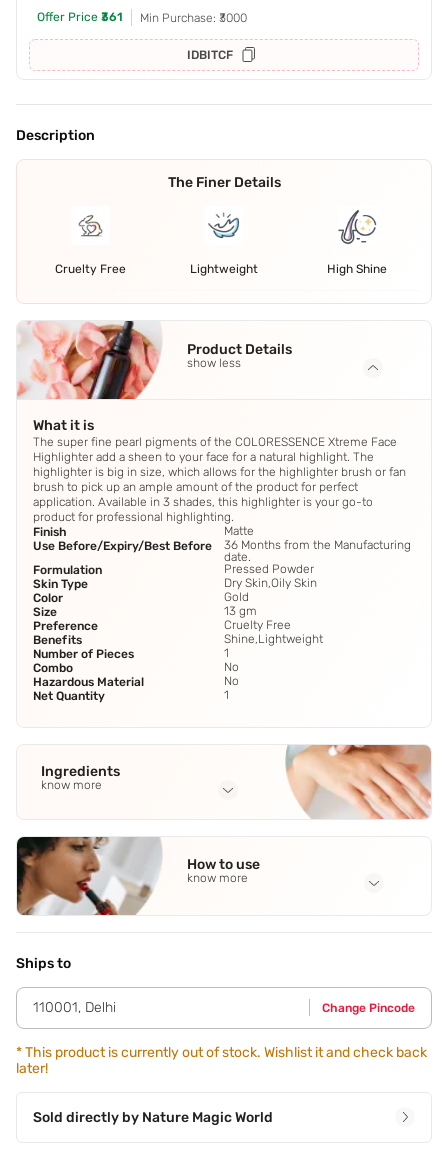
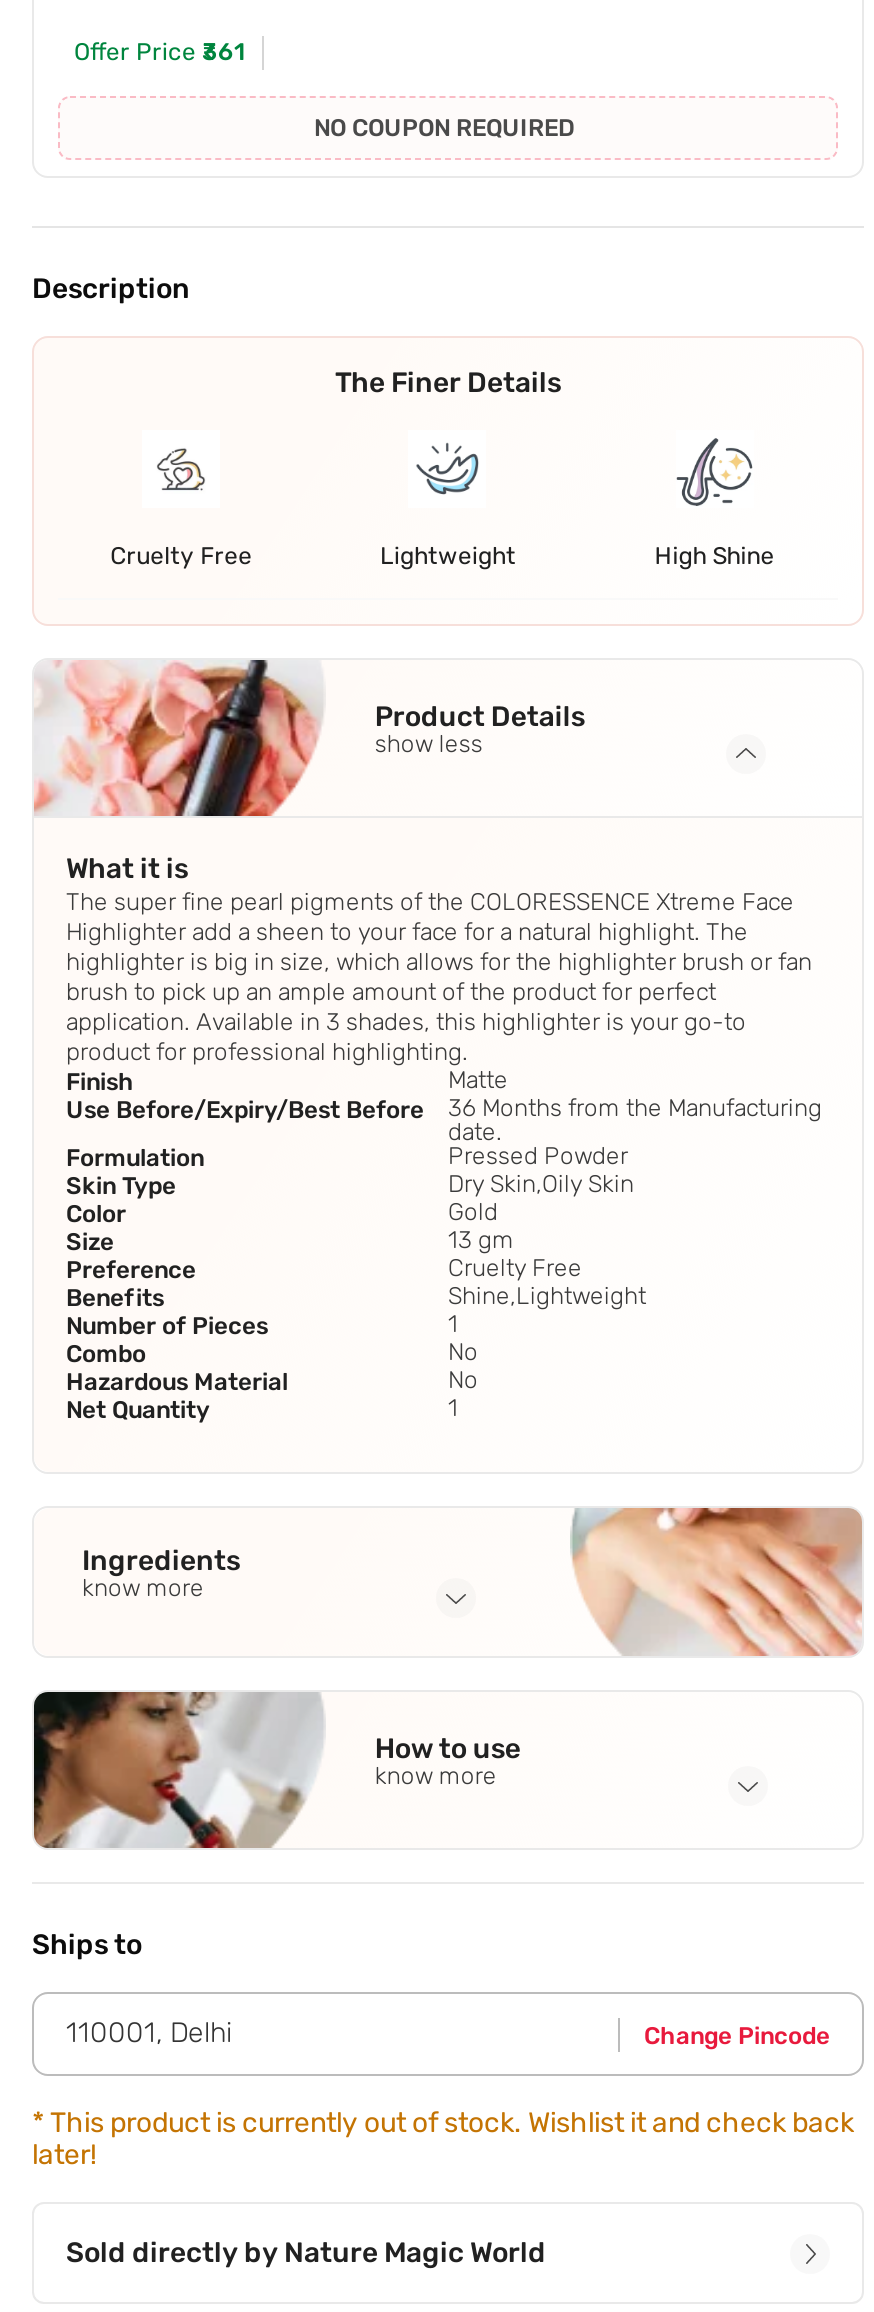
- Min Purchase: ₹3000
- IDBITCF
+ NO COUPON REQUIRED
